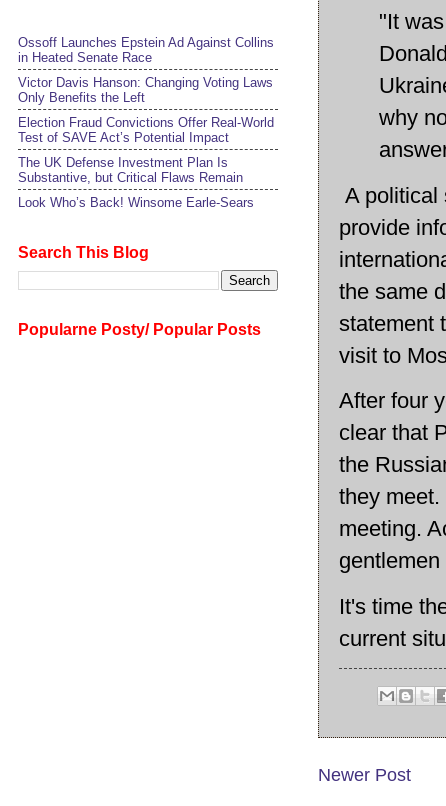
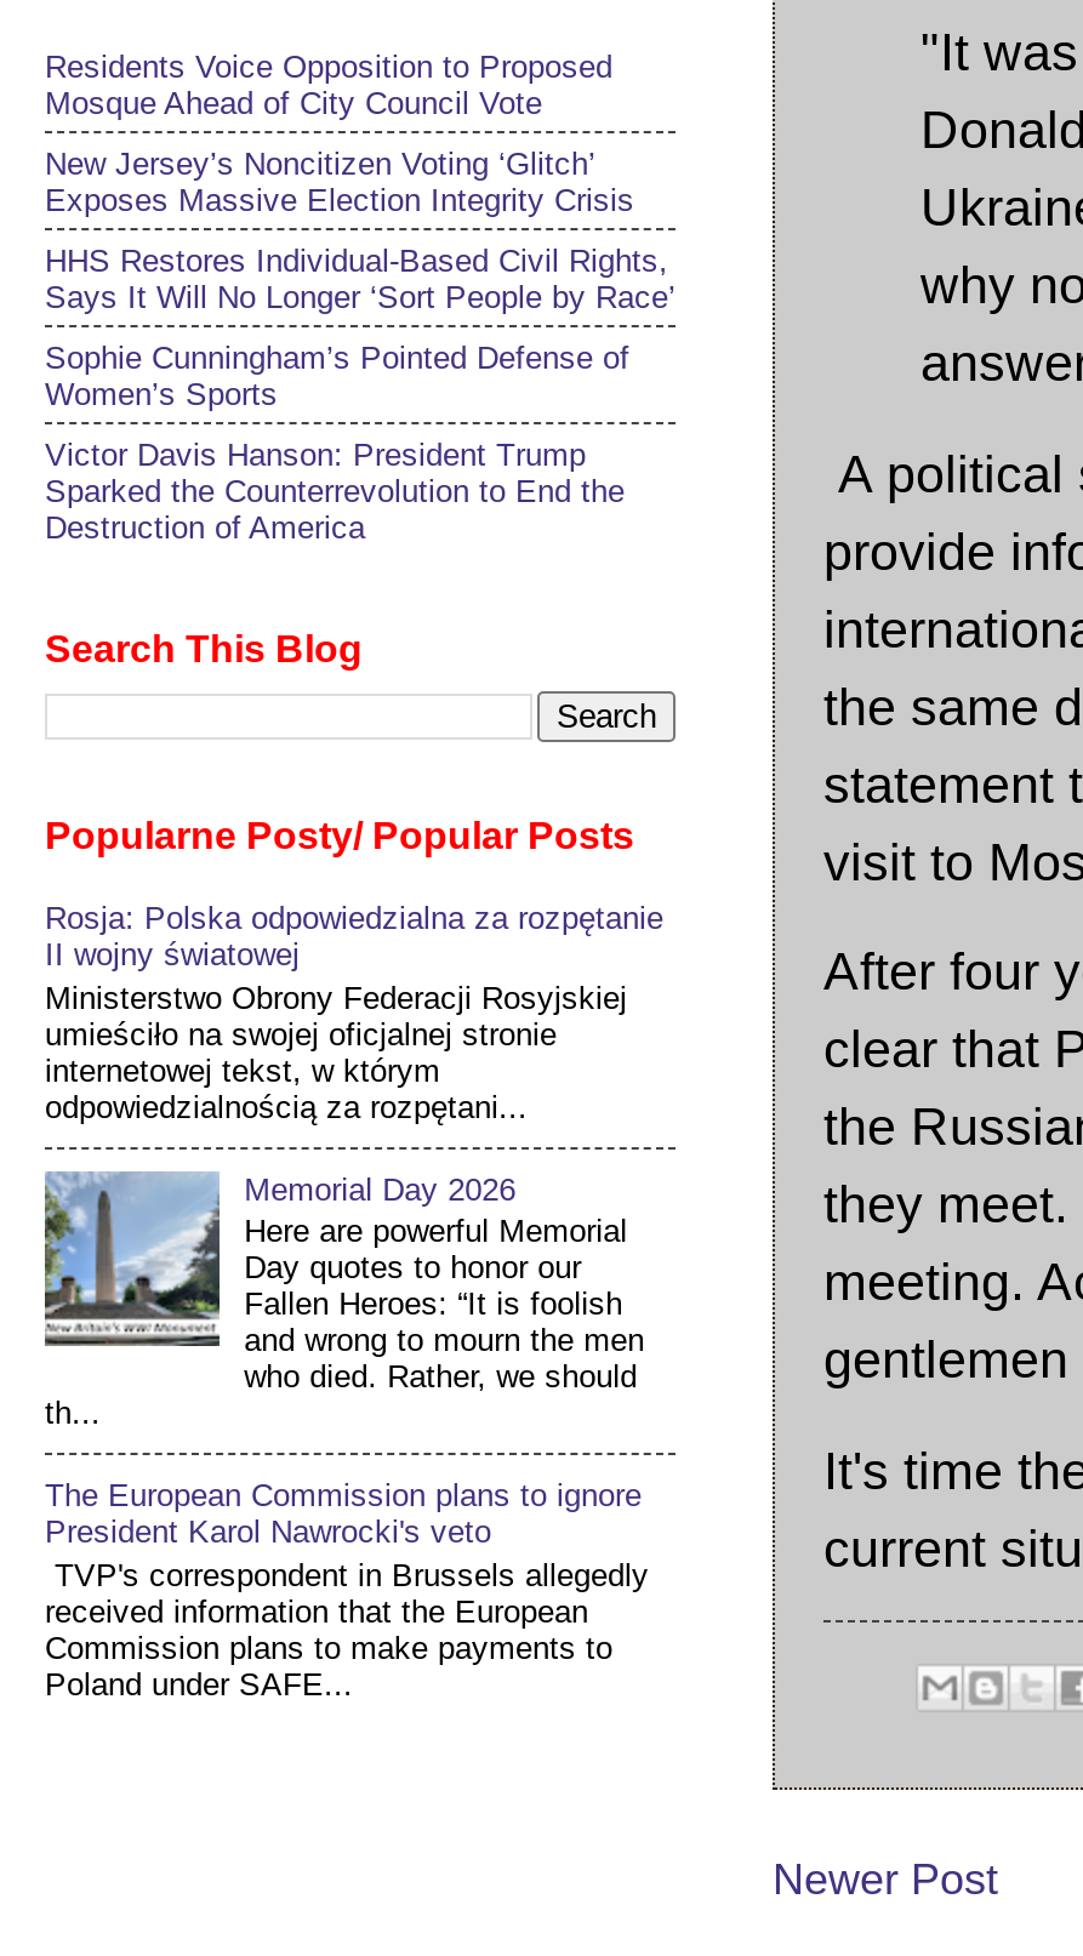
- Ossoff Launches Epstein Ad Against Collins
- in Heated Senate Race
+ Residents Voice Opposition to Proposed
+ Mosque Ahead of City Council Vote

- Victor Davis Hanson: Changing Voting Laws
- Only Benefits the Left
+ New Jersey’s Noncitizen Voting ‘Glitch’
+ Exposes Massive Election Integrity Crisis

- Election Fraud Convictions Offer Real-World
- Test of SAVE Act’s Potential Impact
+ HHS Restores Individual-Based Civil Rights,
+ Says It Will No Longer ‘Sort People by Race’

- The UK Defense Investment Plan Is
- Substantive, but Critical Flaws Remain
+ Sophie Cunningham’s Pointed Defense of
+ Women’s Sports

- Look Who’s Back! Winsome Earle-Sears
+ Victor Davis Hanson: President Trump
+ Sparked the Counterrevolution to End the
+ Destruction of America

+ [image]
+ Rosja: Polska odpowiedzialna za rozpętanie
+ II wojny światowej
+ Ministerstwo Obrony Federacji Rosyjskiej
+ umieściło na swojej oficjalnej stronie
+ internetowej tekst, w którym
+ odpowiedzialnością za rozpętani...
+ Memorial Day 2026
+ Here are powerful Memorial
+ Day quotes to honor our
+ Fallen Heroes: “It is foolish
+ and wrong to mourn the men
+ who died. Rather, we should
+ th...
+ The European Commission plans to ignore
+ President Karol Nawrocki's veto
+ TVP's correspondent in Brussels allegedly
+ received information that the European
+ Commission plans to make payments to
+ Poland under SAFE...
